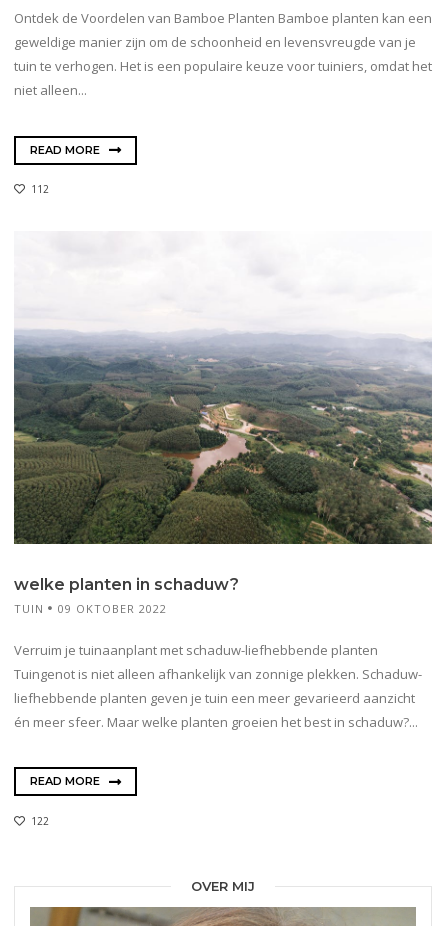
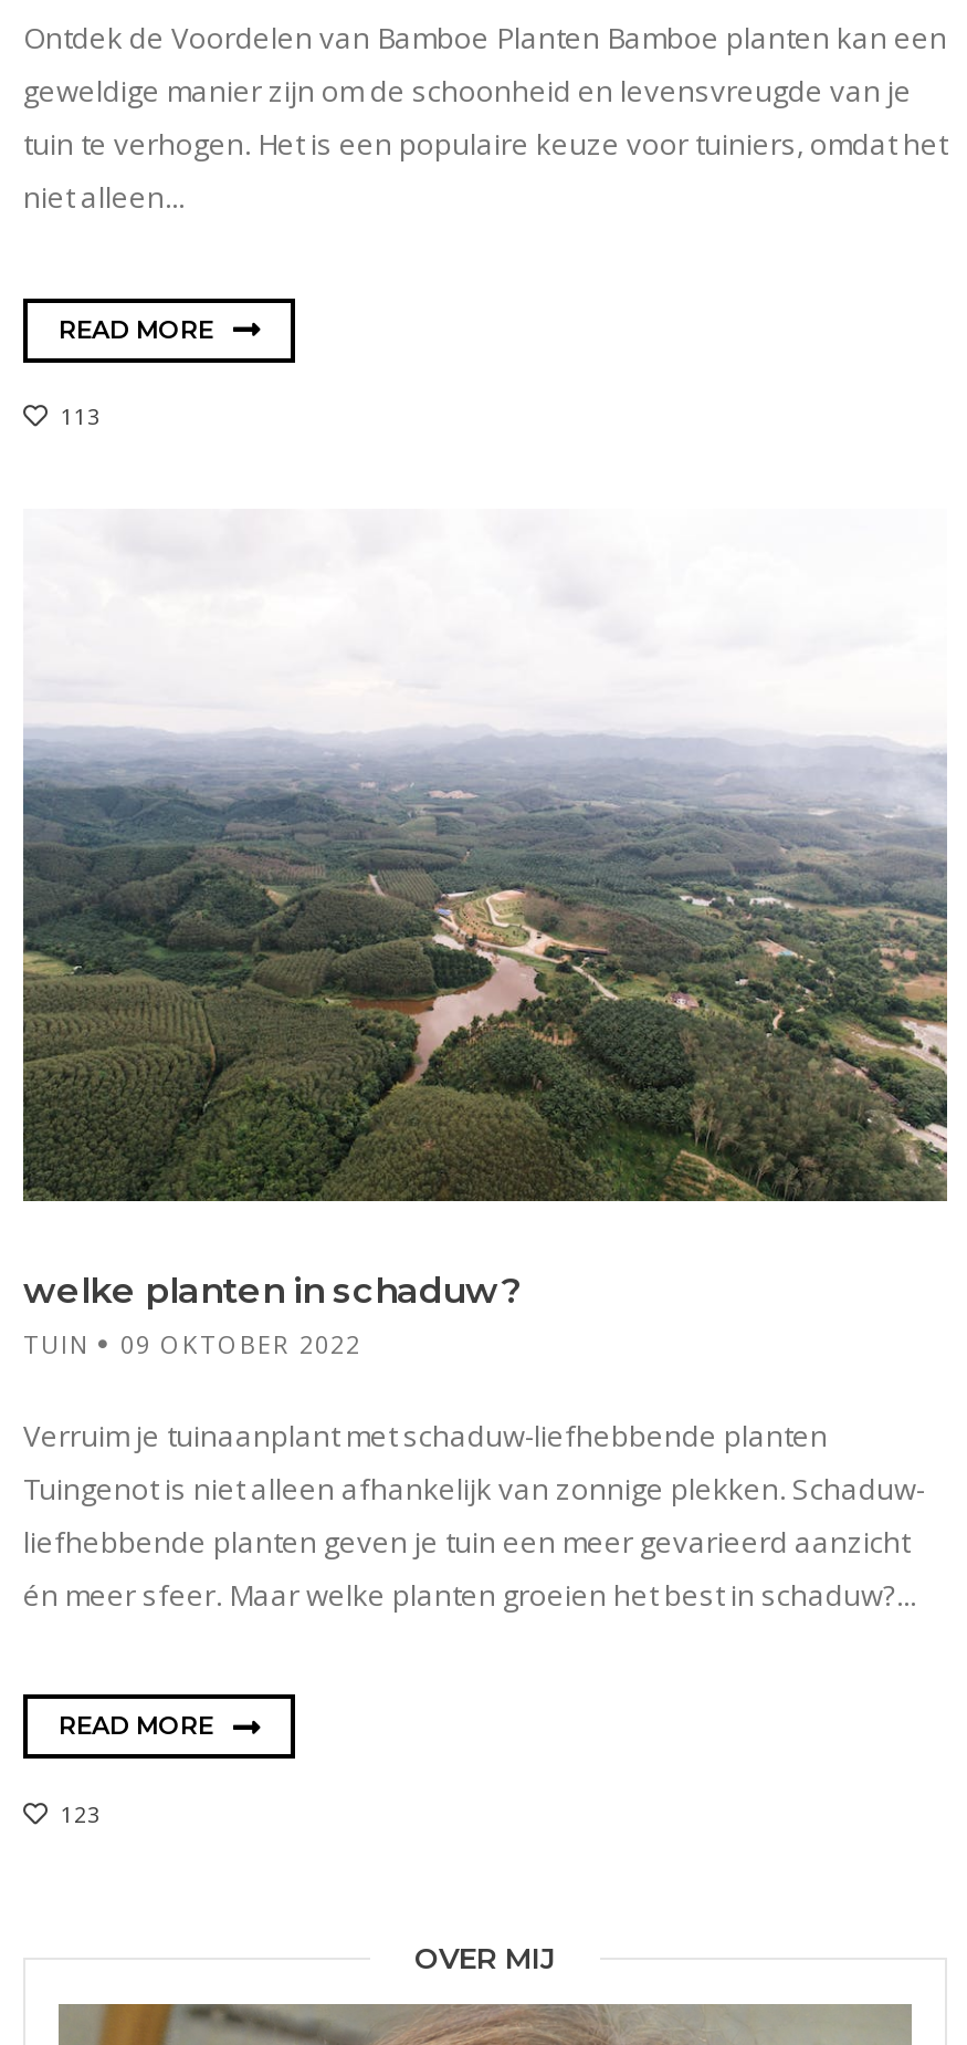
- 112
+ 113

- 122
+ 123
